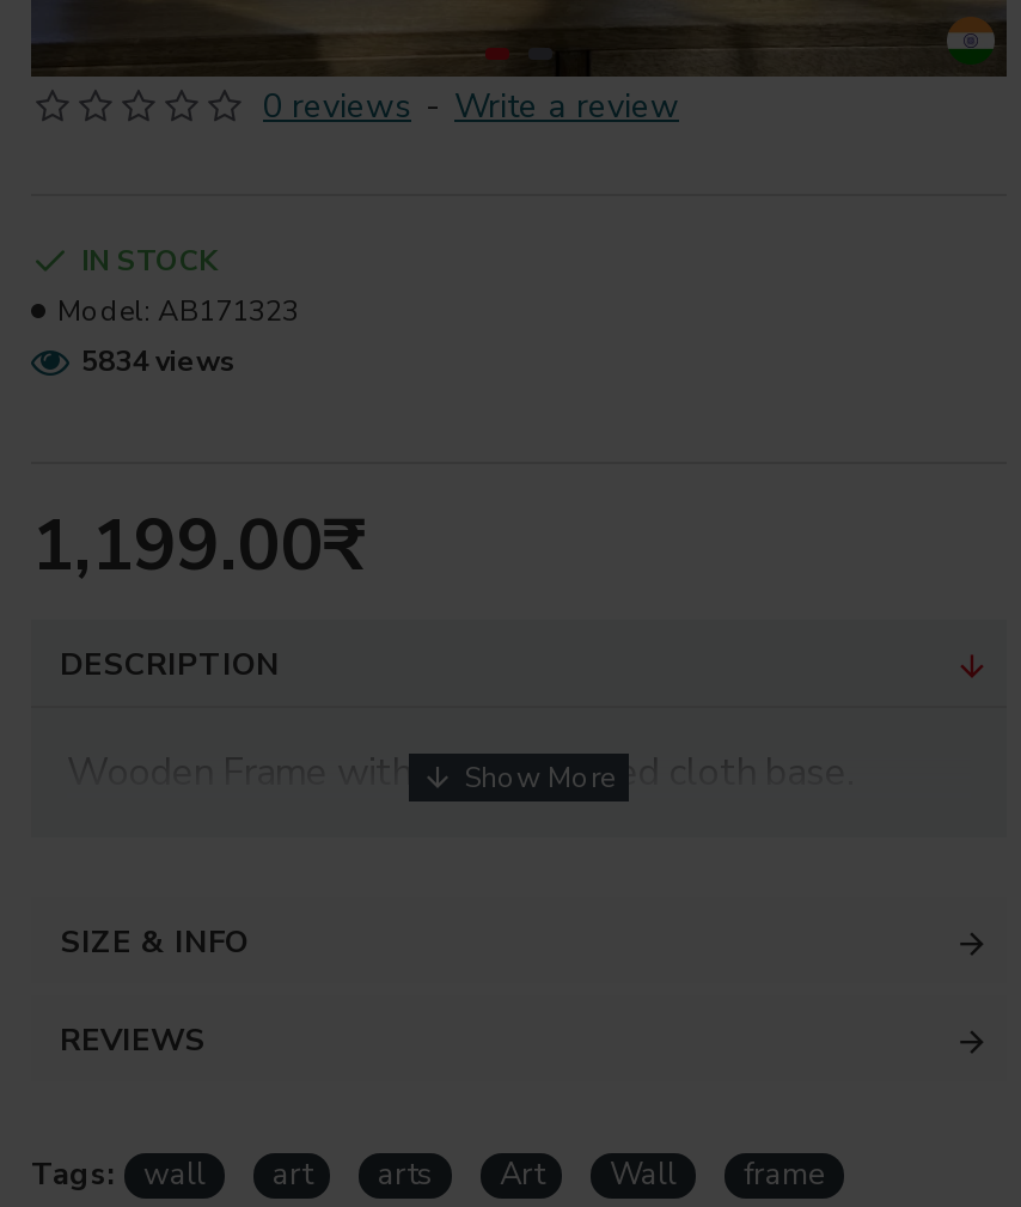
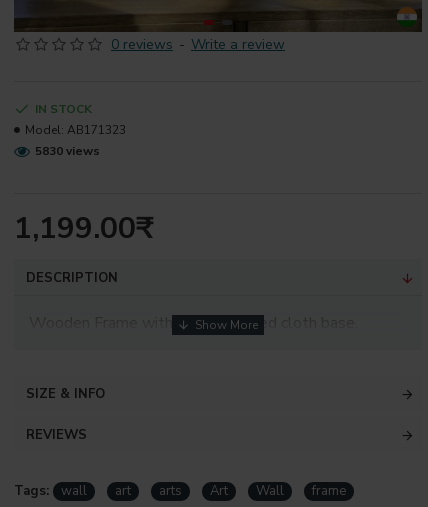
- 5834 views
+ 5830 views
